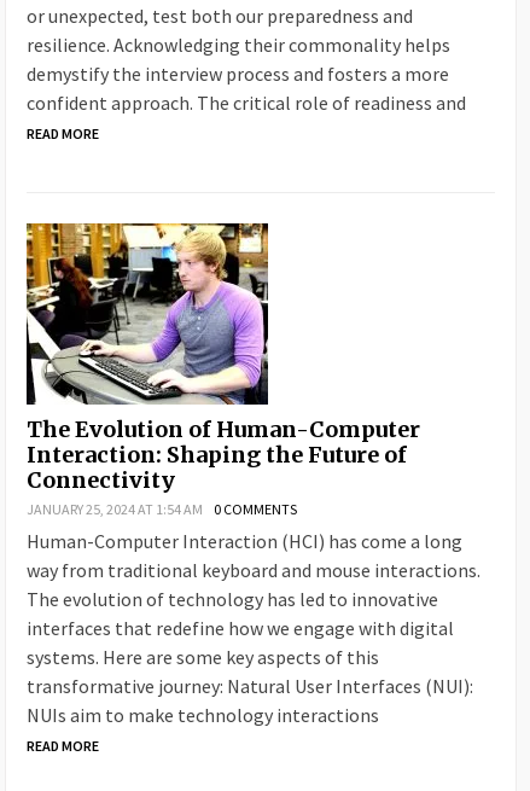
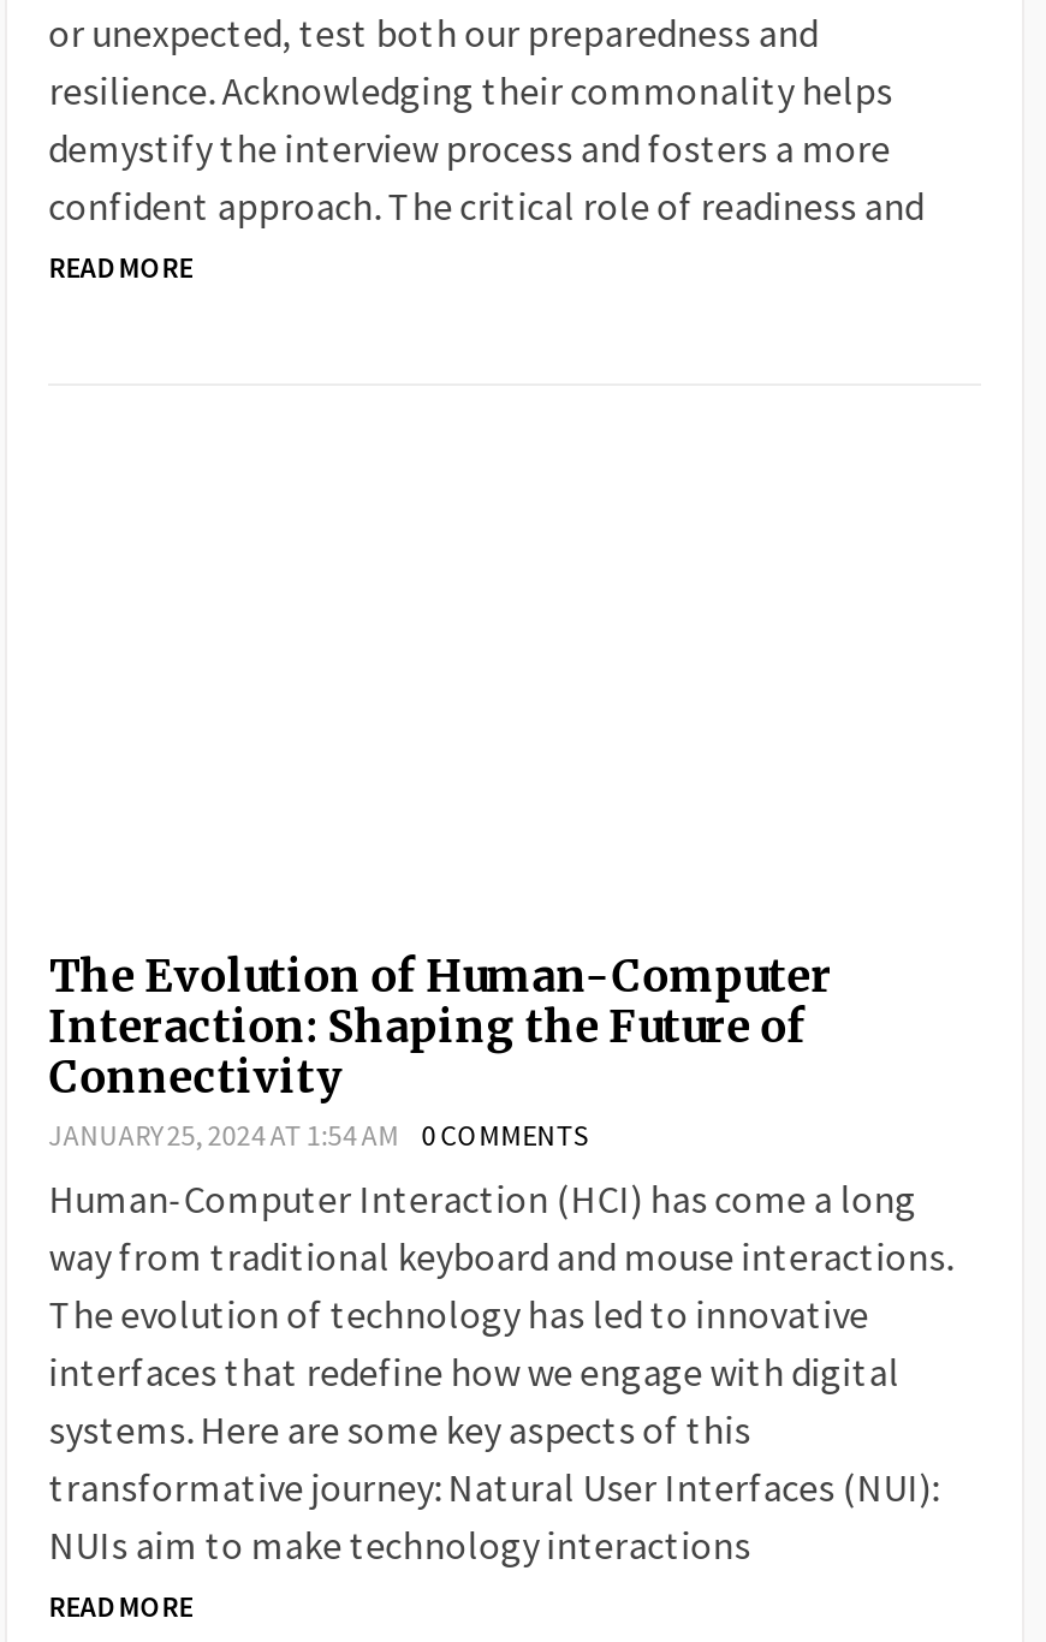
- [image]
